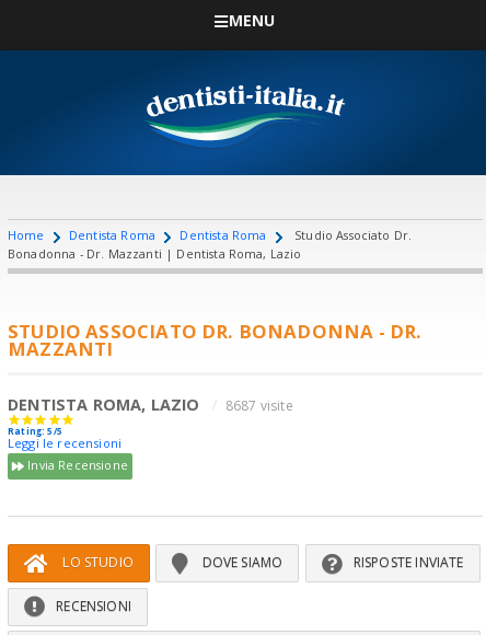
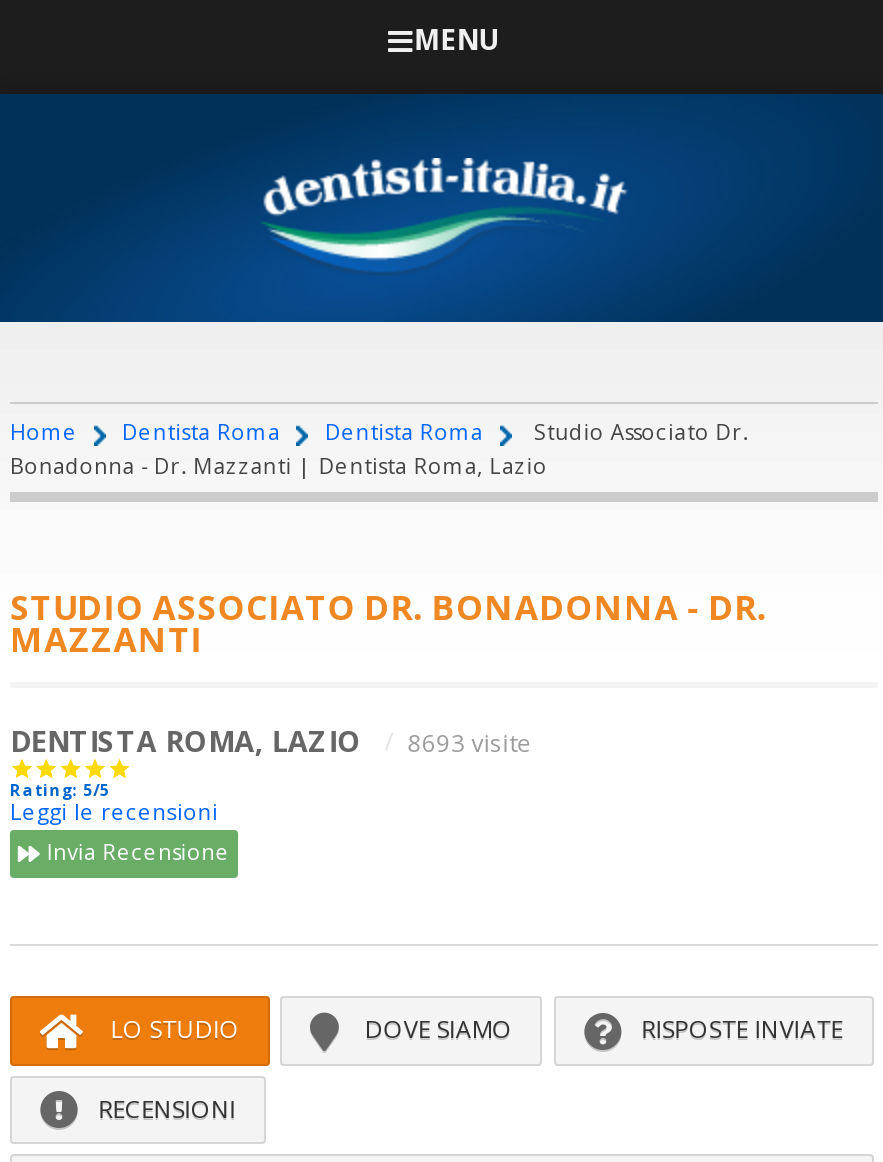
- DENTISTA ROMA, LAZIO 8687 visite
+ DENTISTA ROMA, LAZIO 8693 visite
